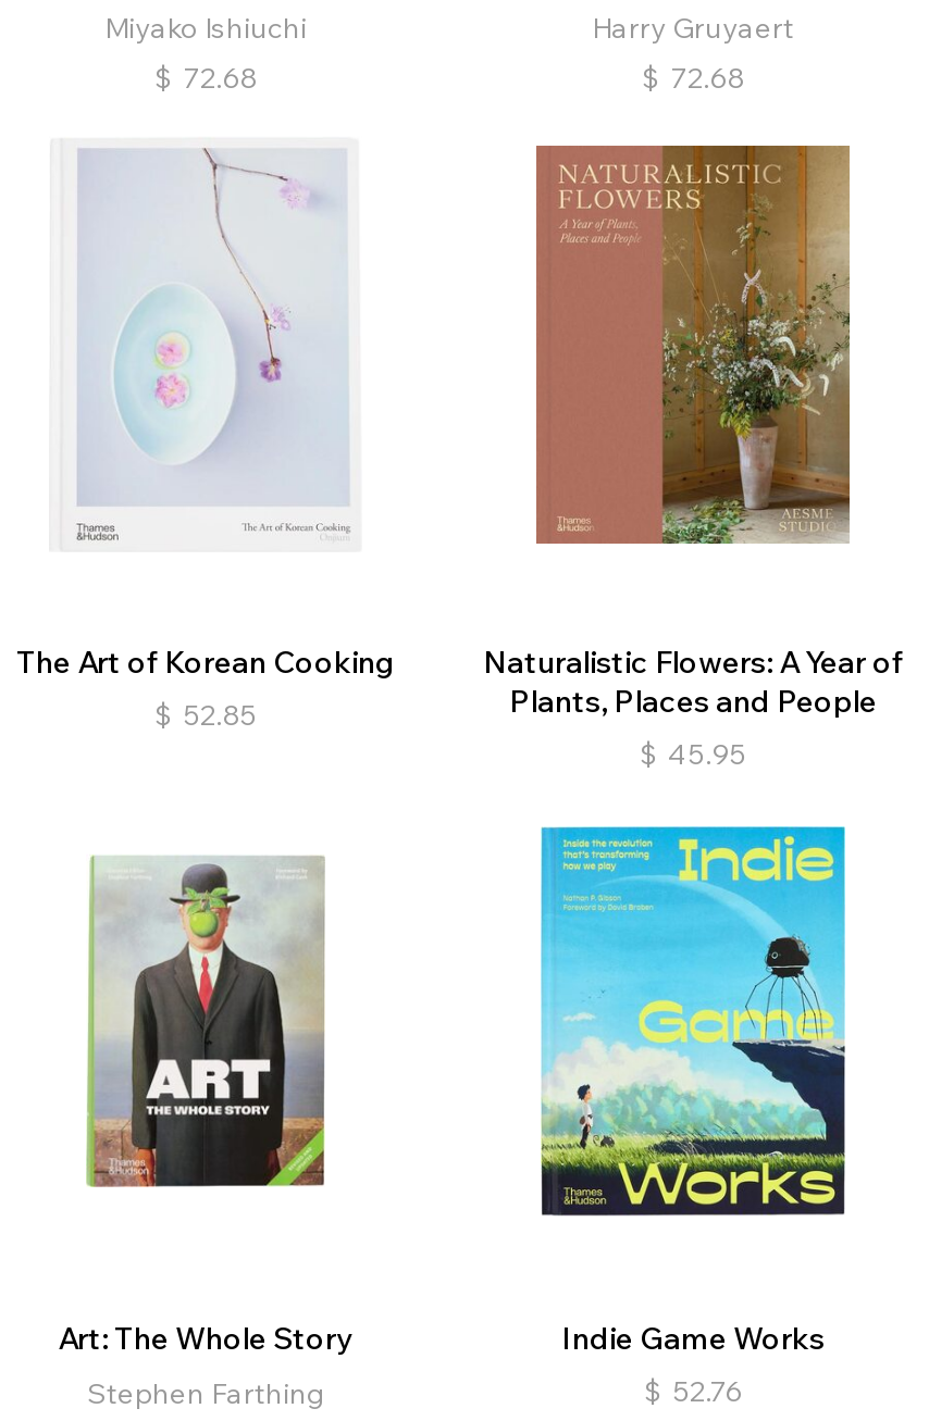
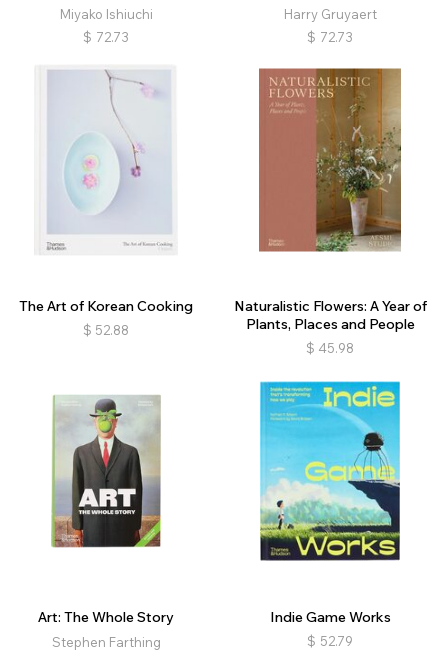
- $ 72.68
+ $ 72.73

- $ 72.68
+ $ 72.73

- $ 52.85
+ $ 52.88

- $ 45.95
+ $ 45.98

- $ 52.76
+ $ 52.79
